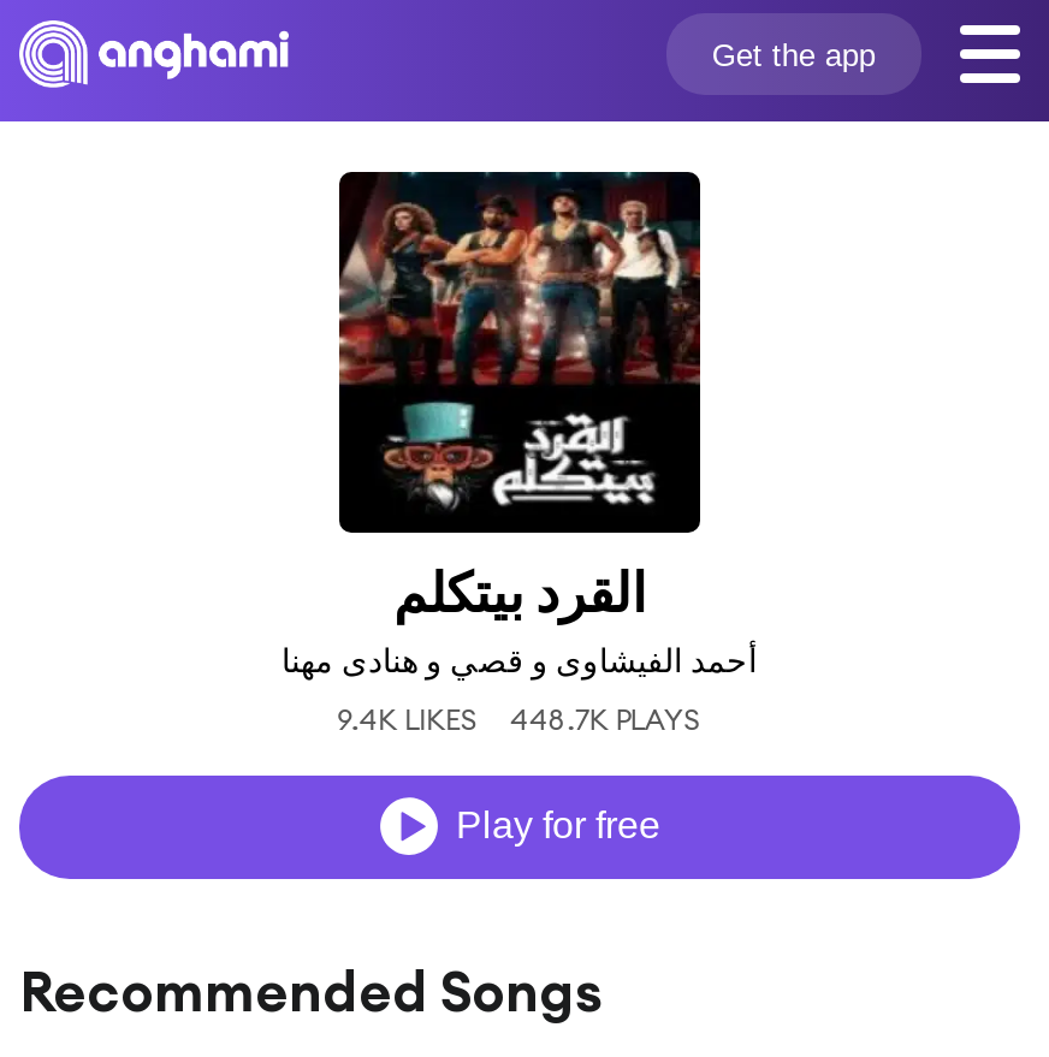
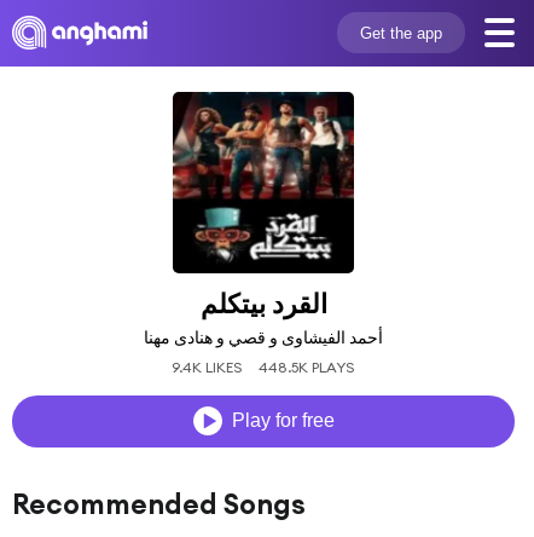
- 9.4K LIKES 448.7K PLAYS
+ 9.4K LIKES 448.5K PLAYS
